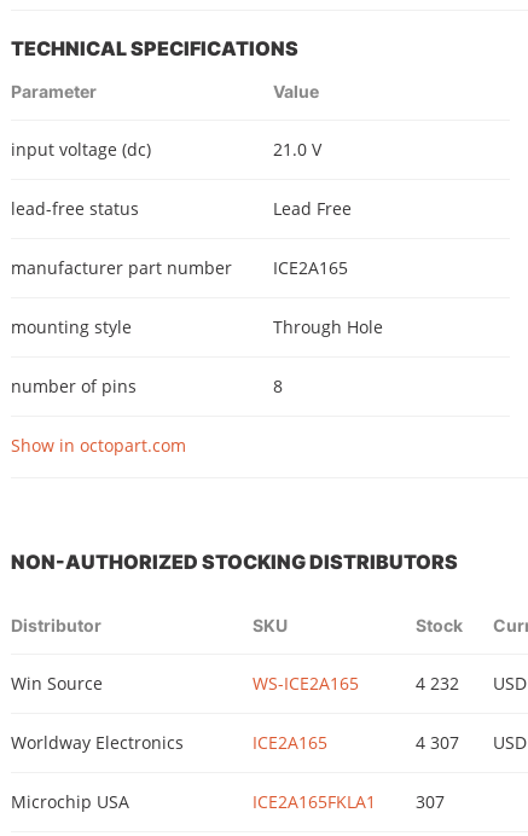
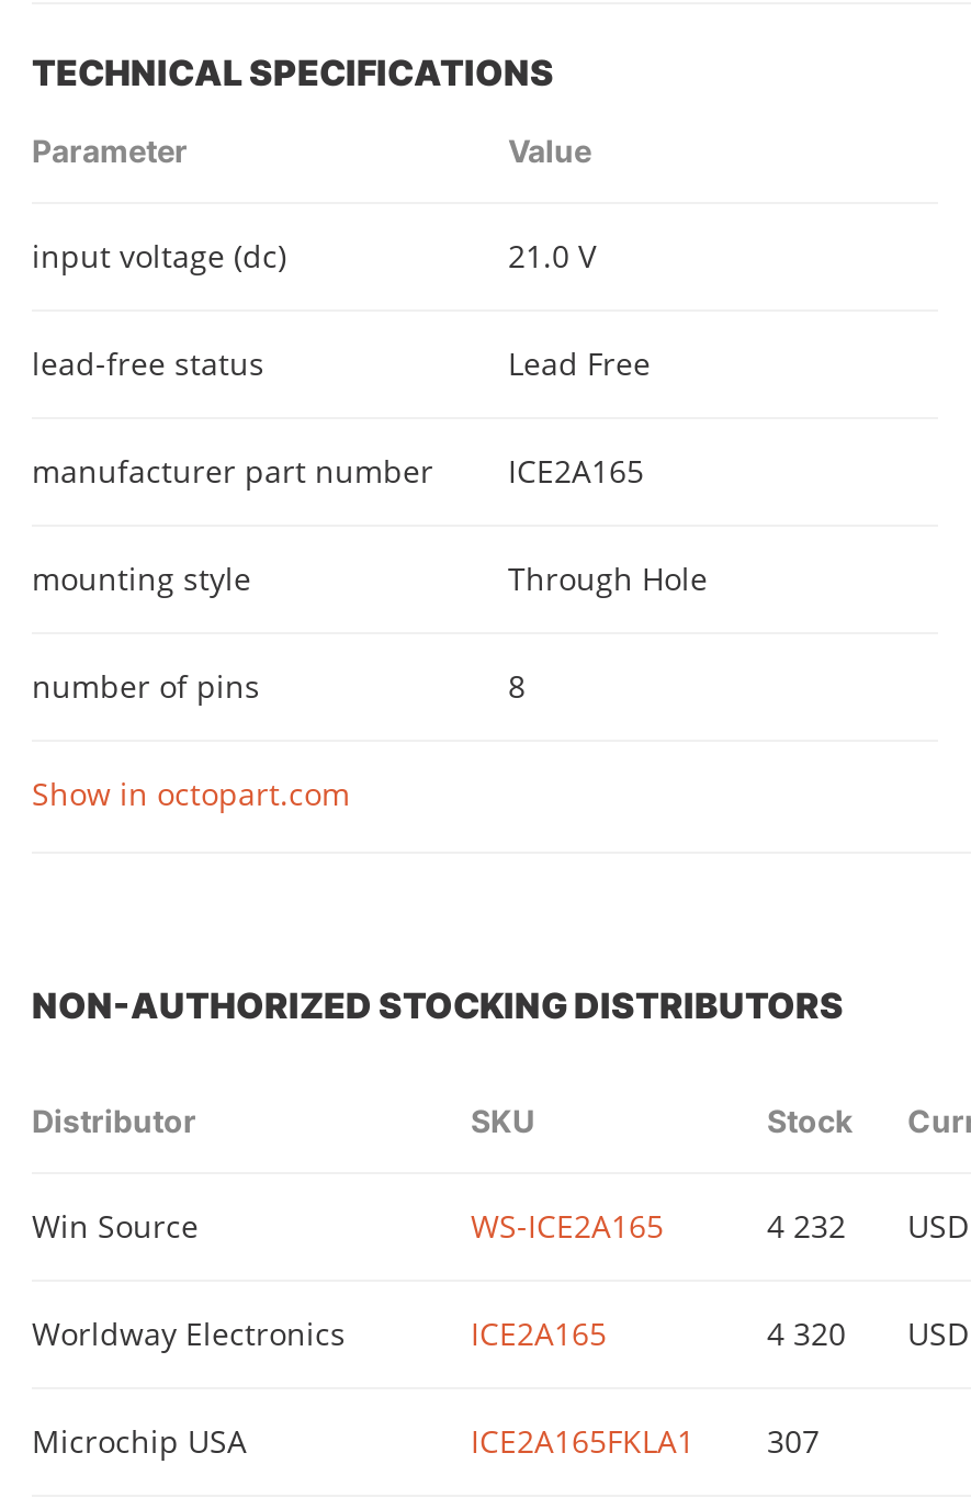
- 4 307 USD
+ 4 320 USD
